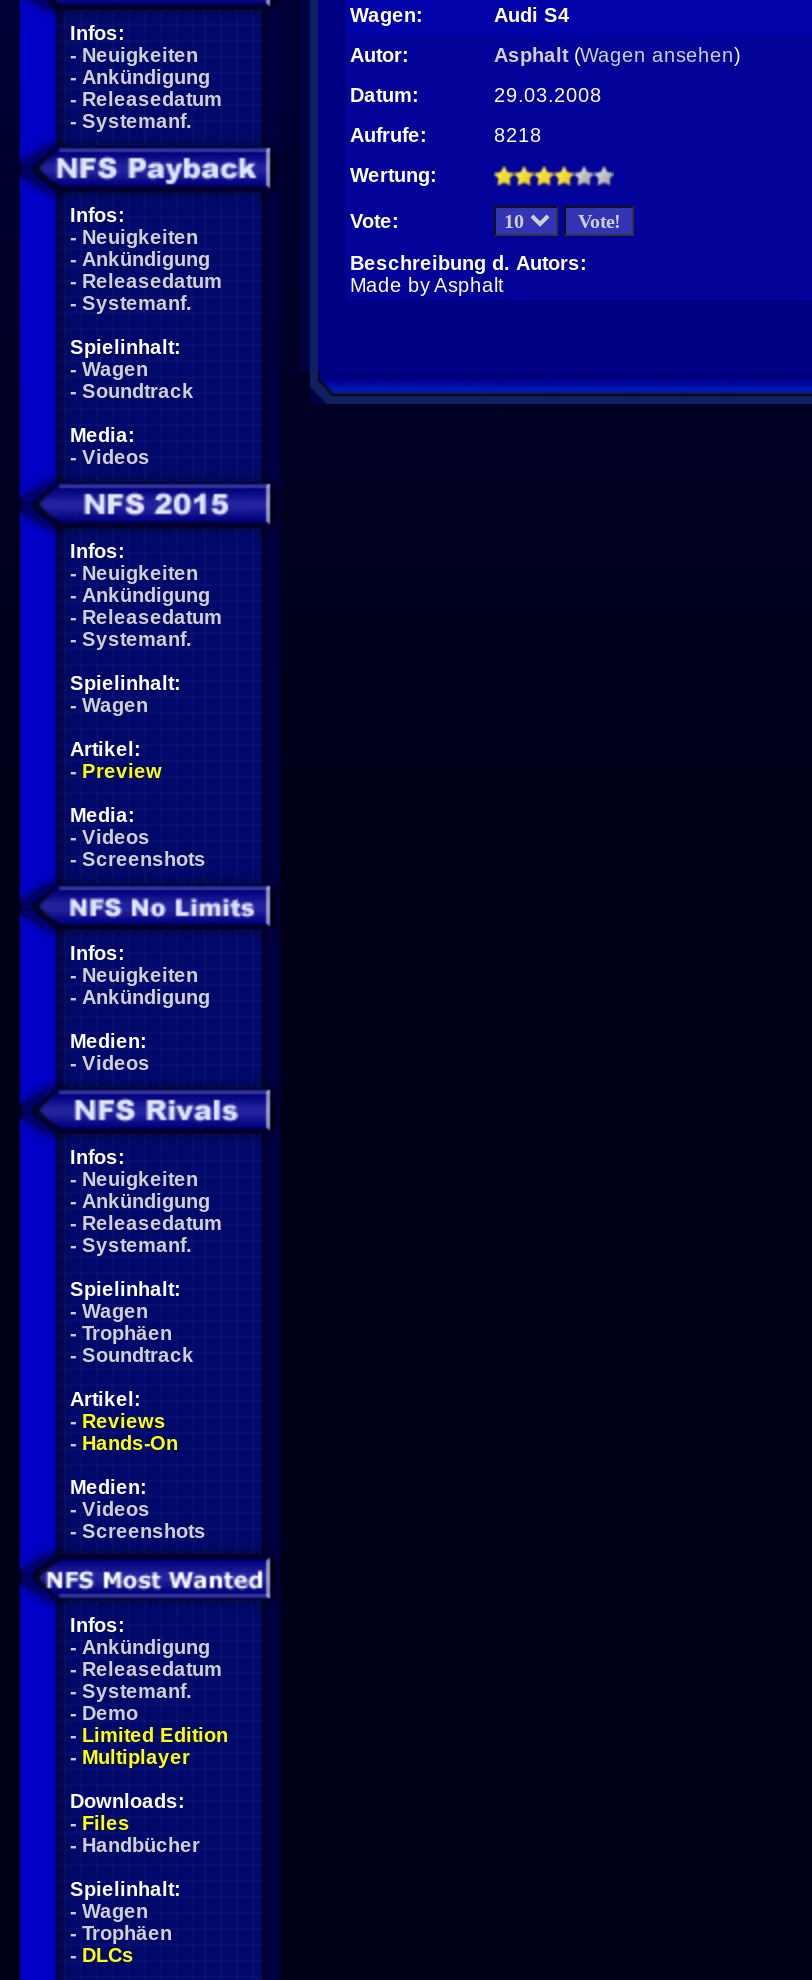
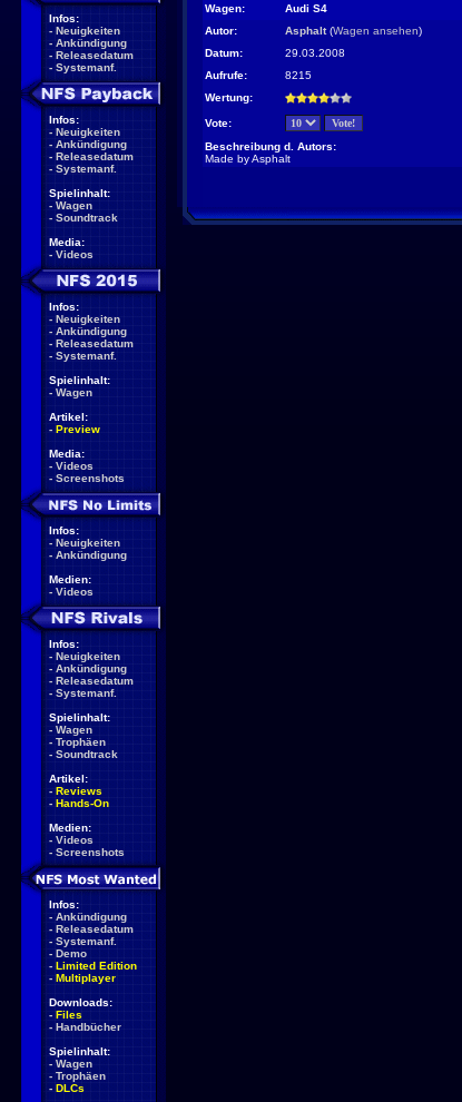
- 8218
+ 8215
